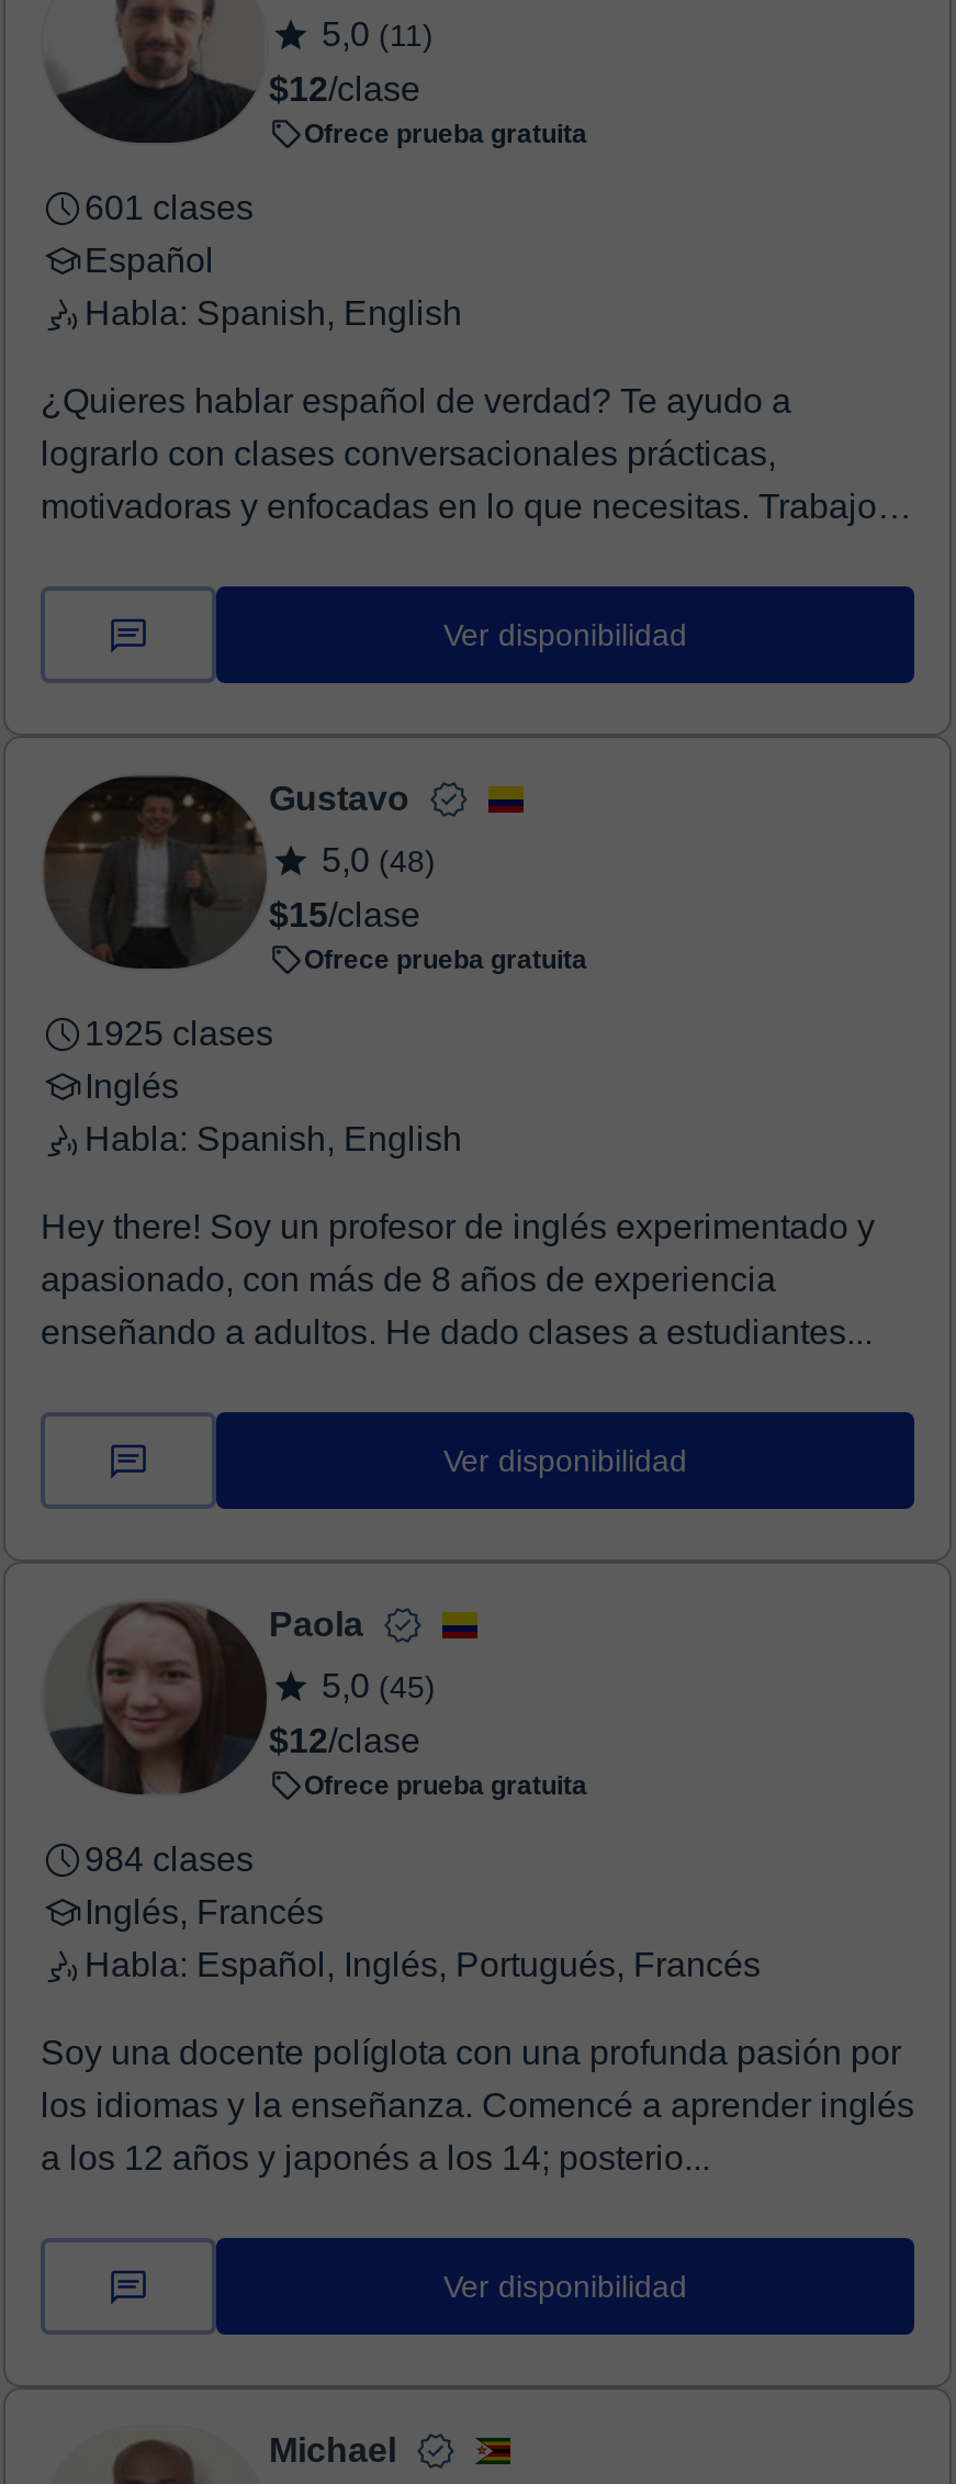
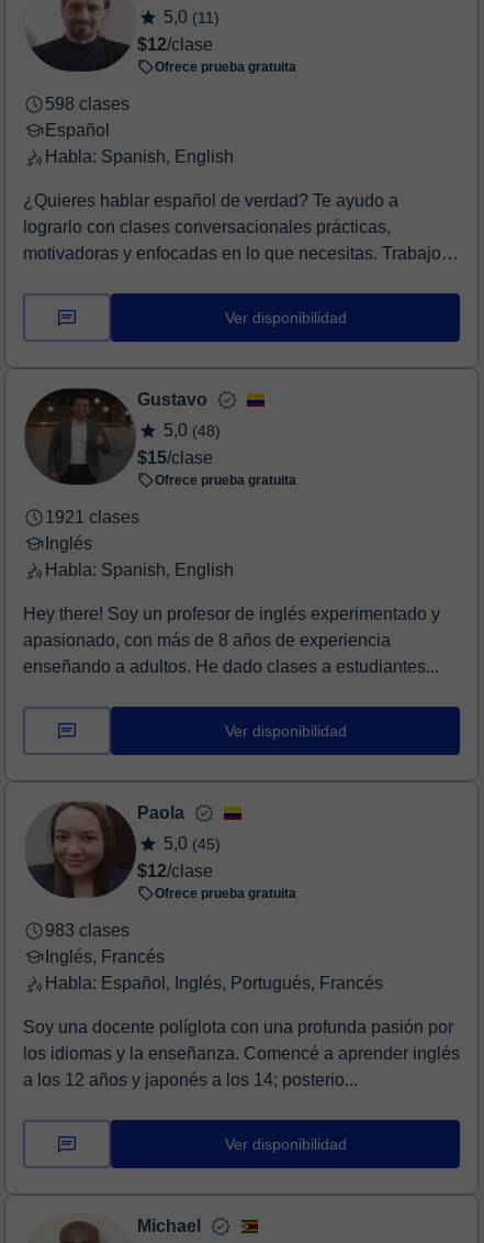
- 601 clases
+ 598 clases

- 1925 clases
+ 1921 clases

- 984 clases
+ 983 clases
